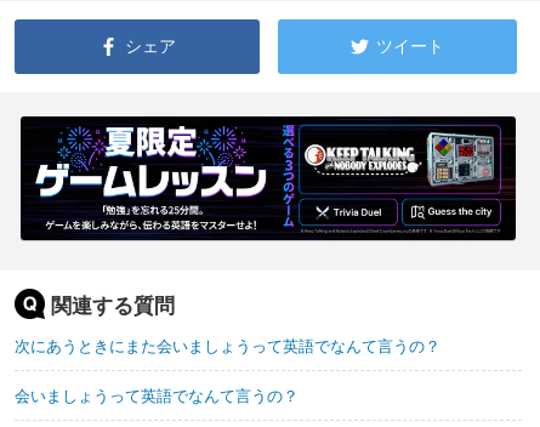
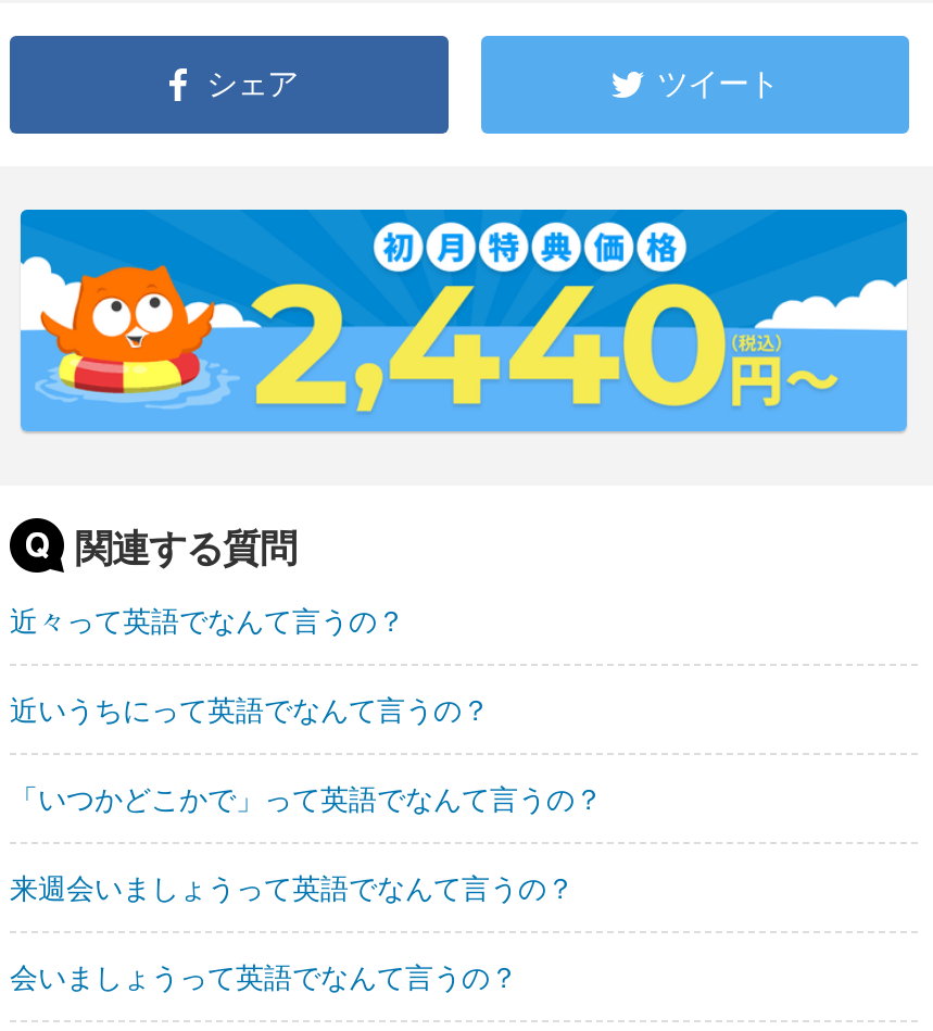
- [image]
+ [image]

- 次にあうときにまた会いましょうって英語でなんて言うの？
+ 近々って英語でなんて言うの？
+ 近いうちにって英語でなんて言うの？
+ 「いつかどこかで」って英語でなんて言うの？
+ 来週会いましょうって英語でなんて言うの？
